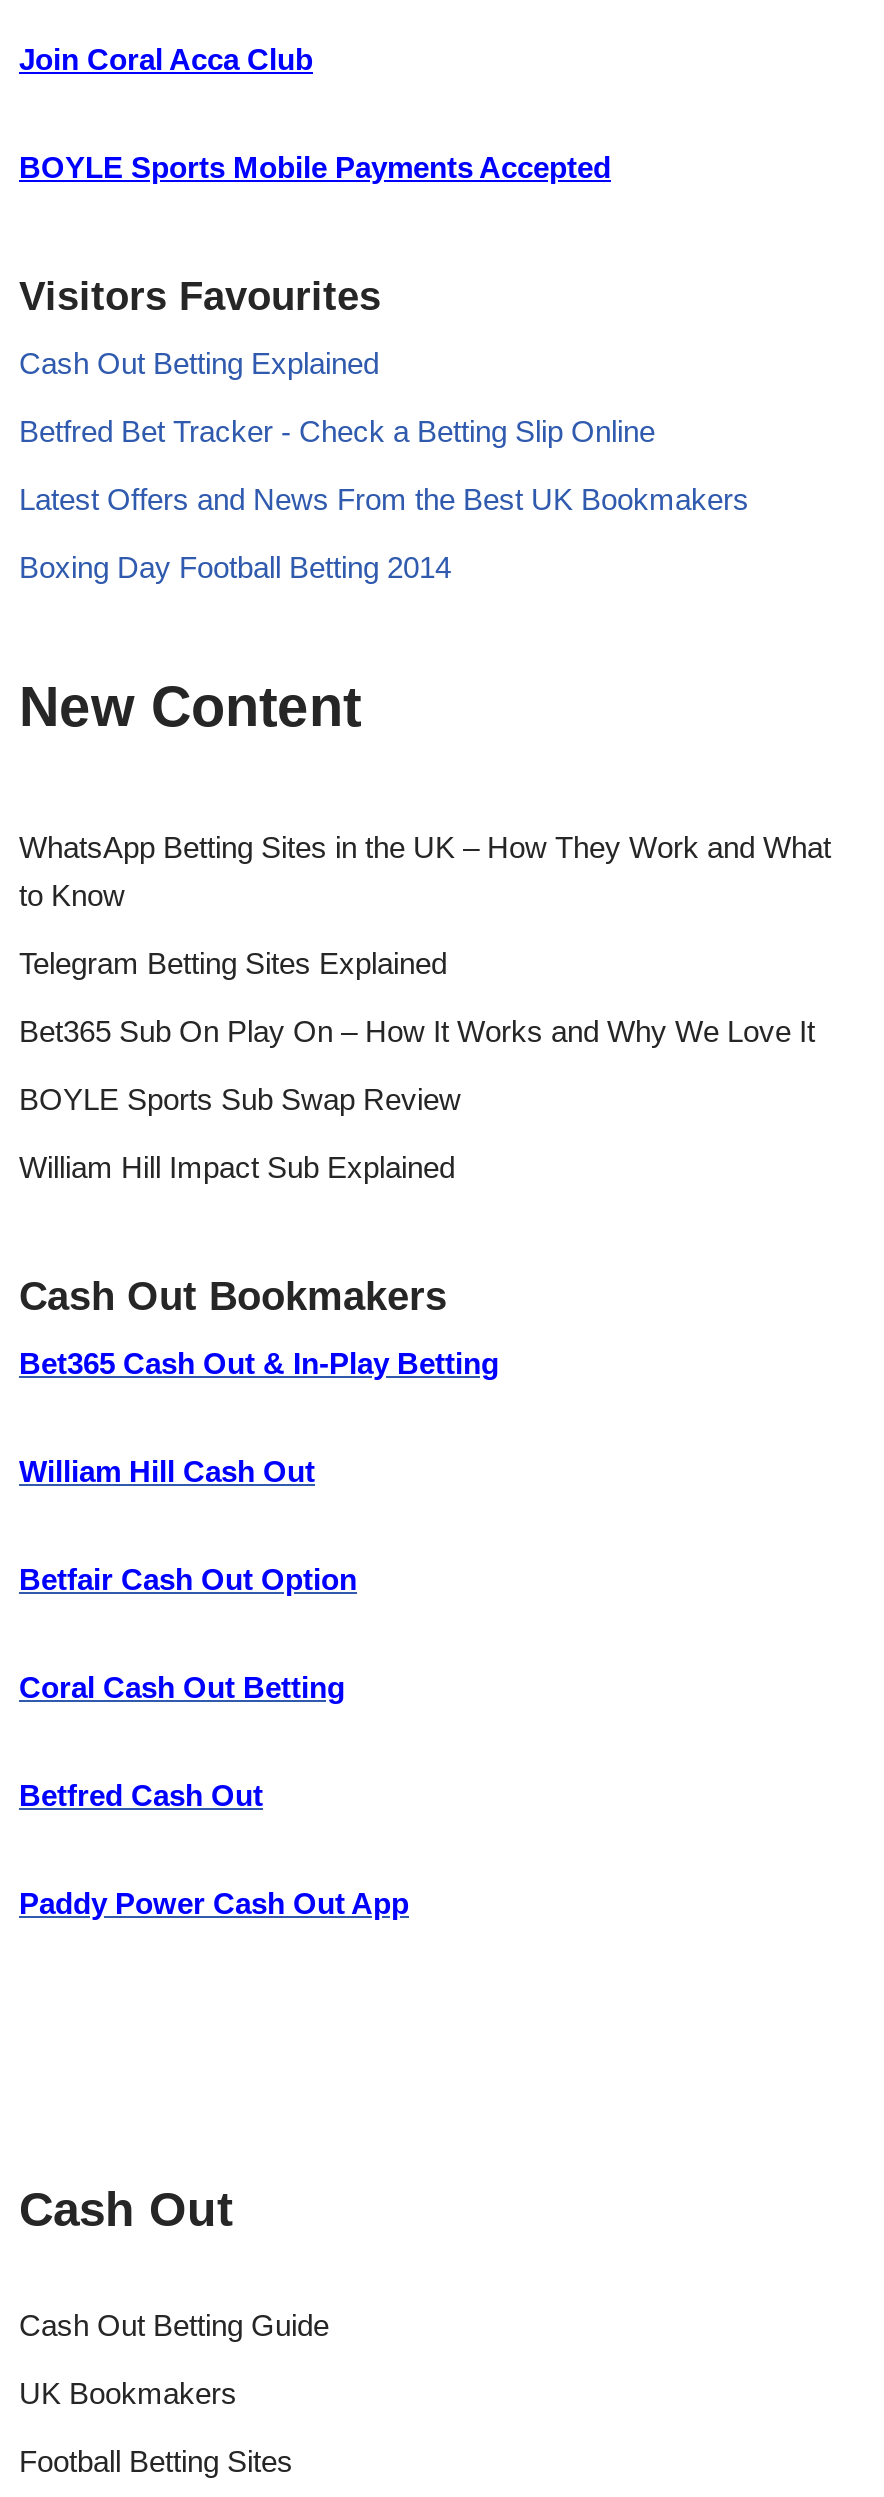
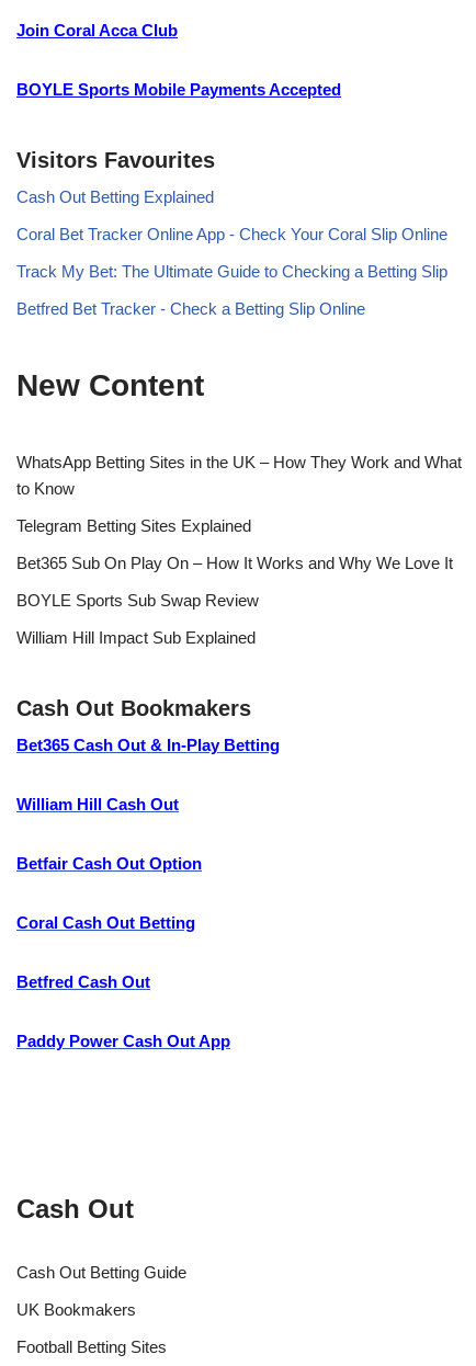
+ Coral Bet Tracker Online App - Check Your Coral Slip Online
+ Track My Bet: The Ultimate Guide to Checking a Betting Slip

moved down: Betfred Bet Tracker - Check a Betting Slip Online

- Latest Offers and News From the Best UK Bookmakers
- Boxing Day Football Betting 2014
